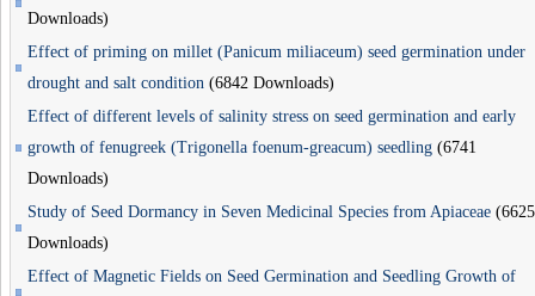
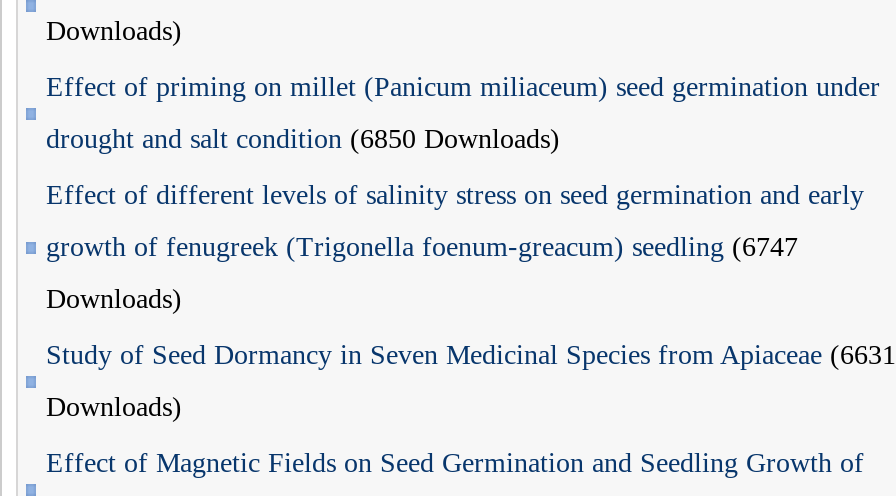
- drought and salt condition (6842 Downloads)
+ drought and salt condition (6850 Downloads)

- growth of fenugreek (Trigonella foenum-greacum) seedling (6741
+ growth of fenugreek (Trigonella foenum-greacum) seedling (6747

- Study of Seed Dormancy in Seven Medicinal Species from Apiaceae (6625
+ Study of Seed Dormancy in Seven Medicinal Species from Apiaceae (6631
